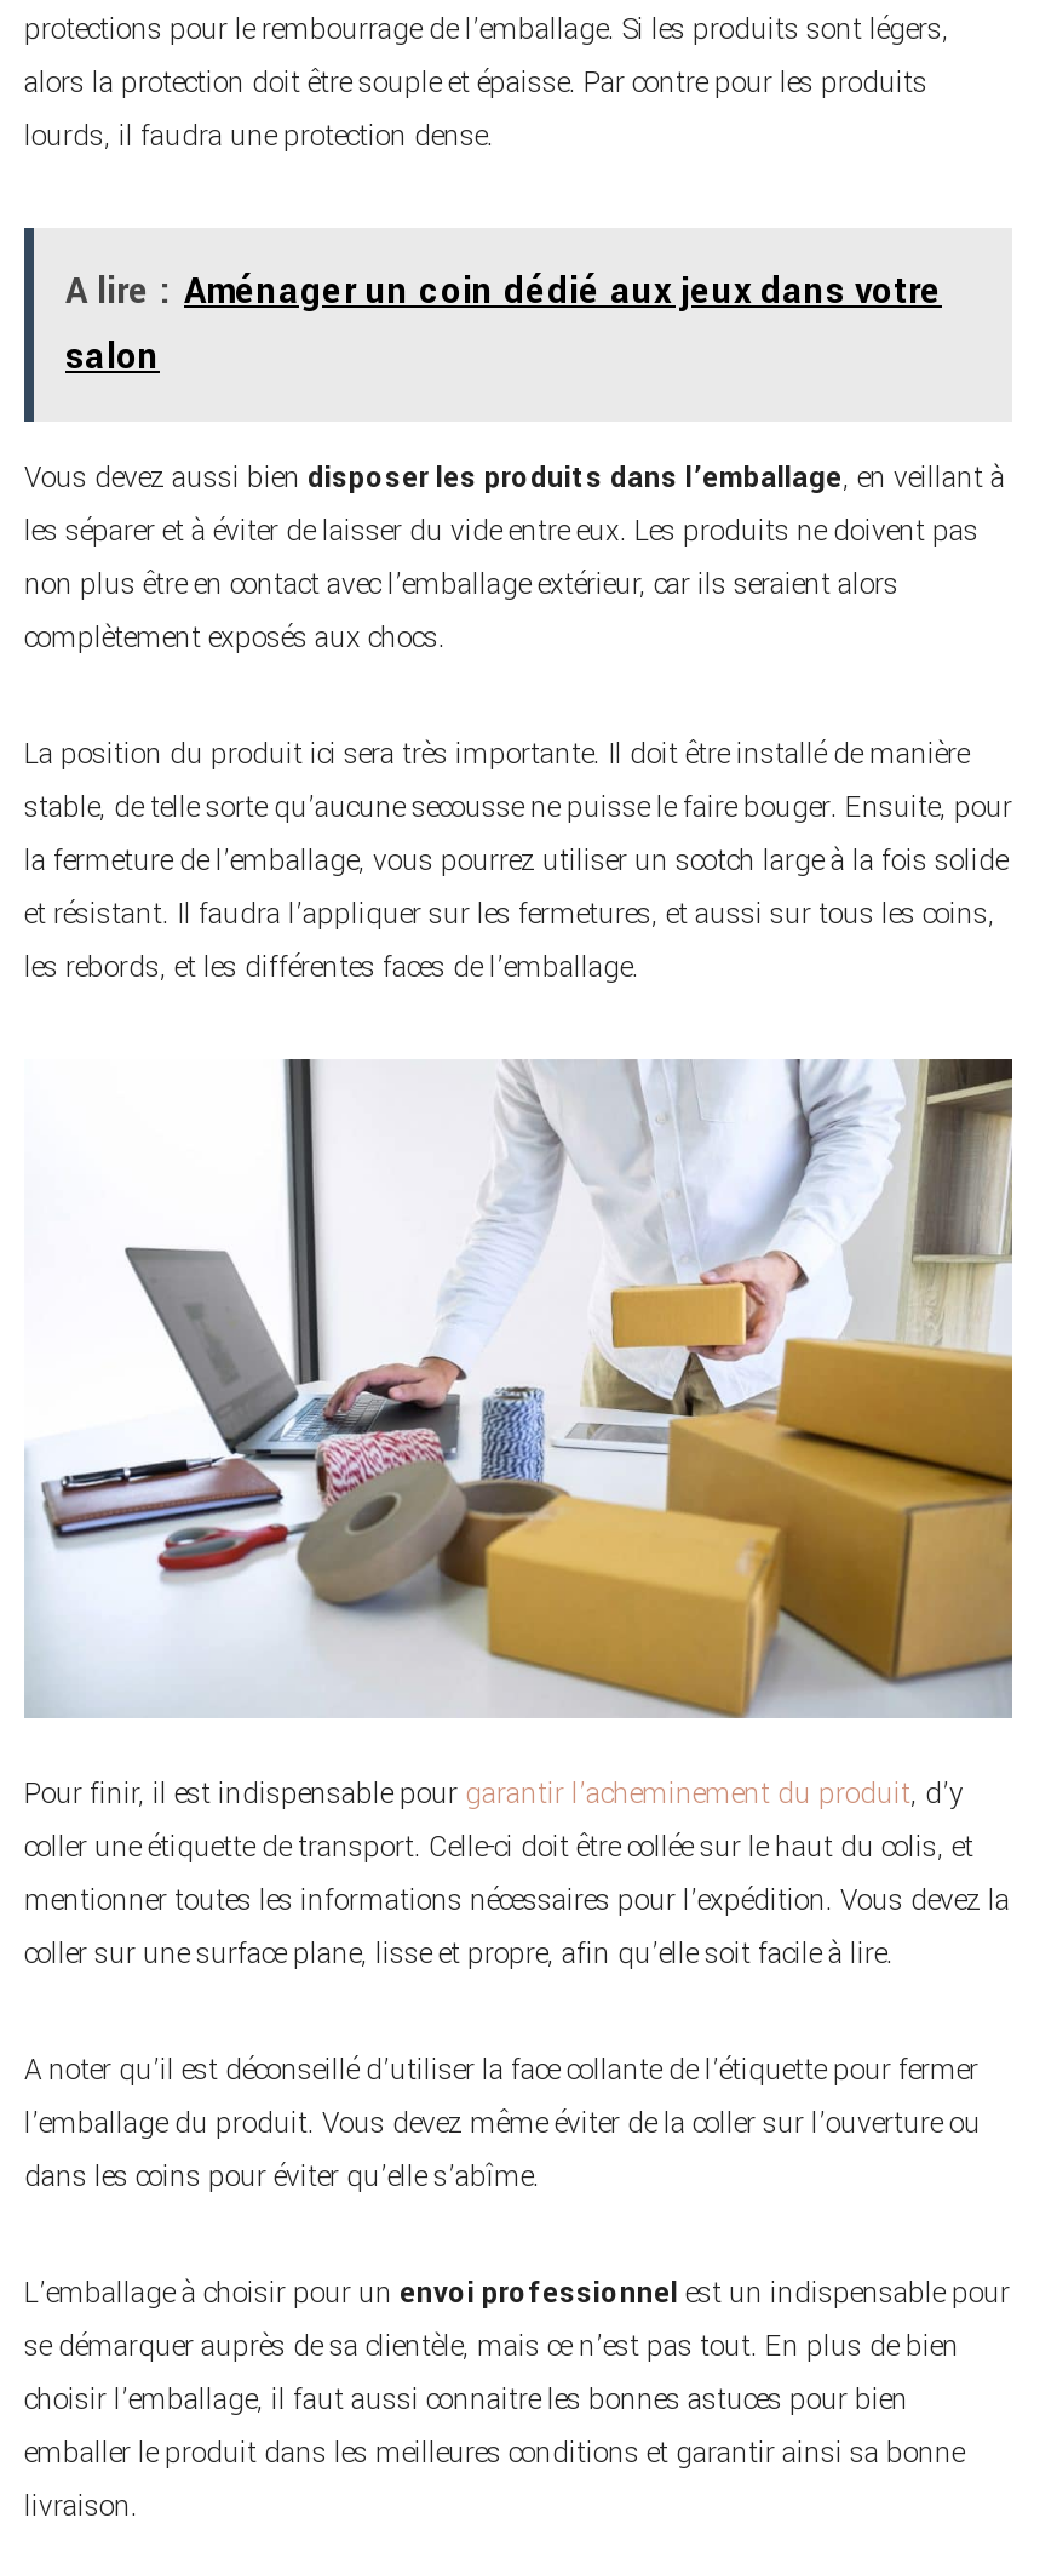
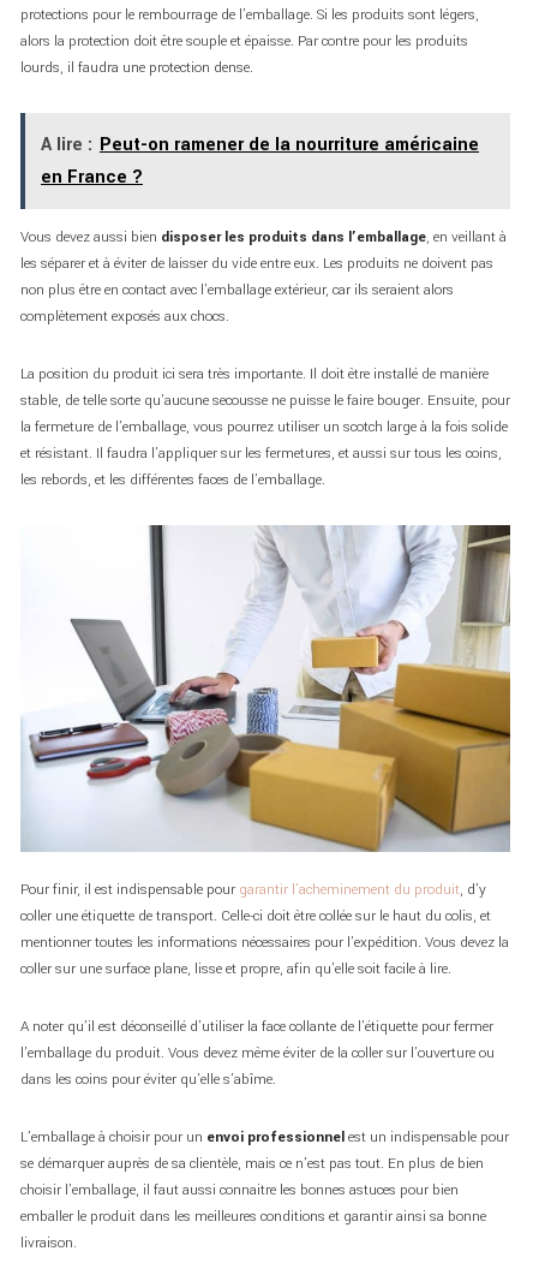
- A lire : Aménager un coin dédié aux jeux dans votre
- salon
+ A lire : Peut-on ramener de la nourriture américaine
+ en France ?
